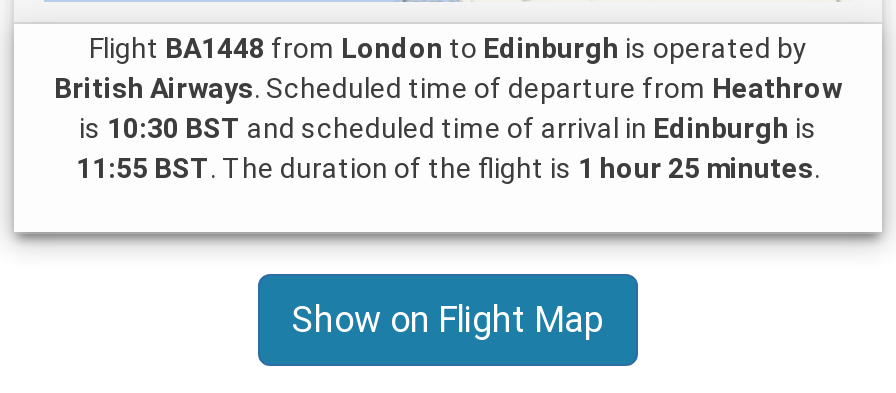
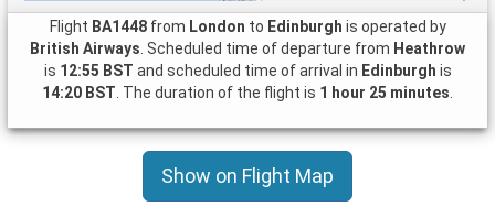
- is 10:30 BST and scheduled time of arrival in Edinburgh is
+ is 12:55 BST and scheduled time of arrival in Edinburgh is

- 11:55 BST. The duration of the flight is 1 hour 25 minutes.
+ 14:20 BST. The duration of the flight is 1 hour 25 minutes.
